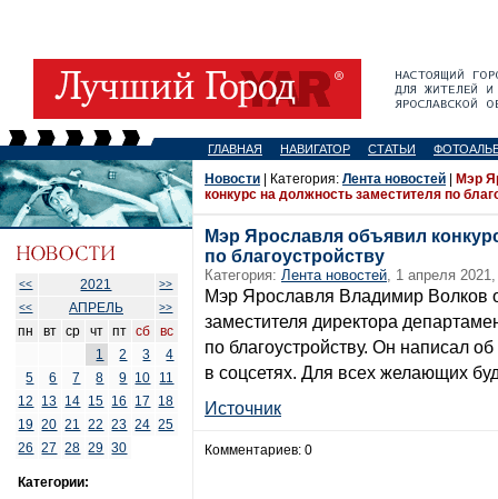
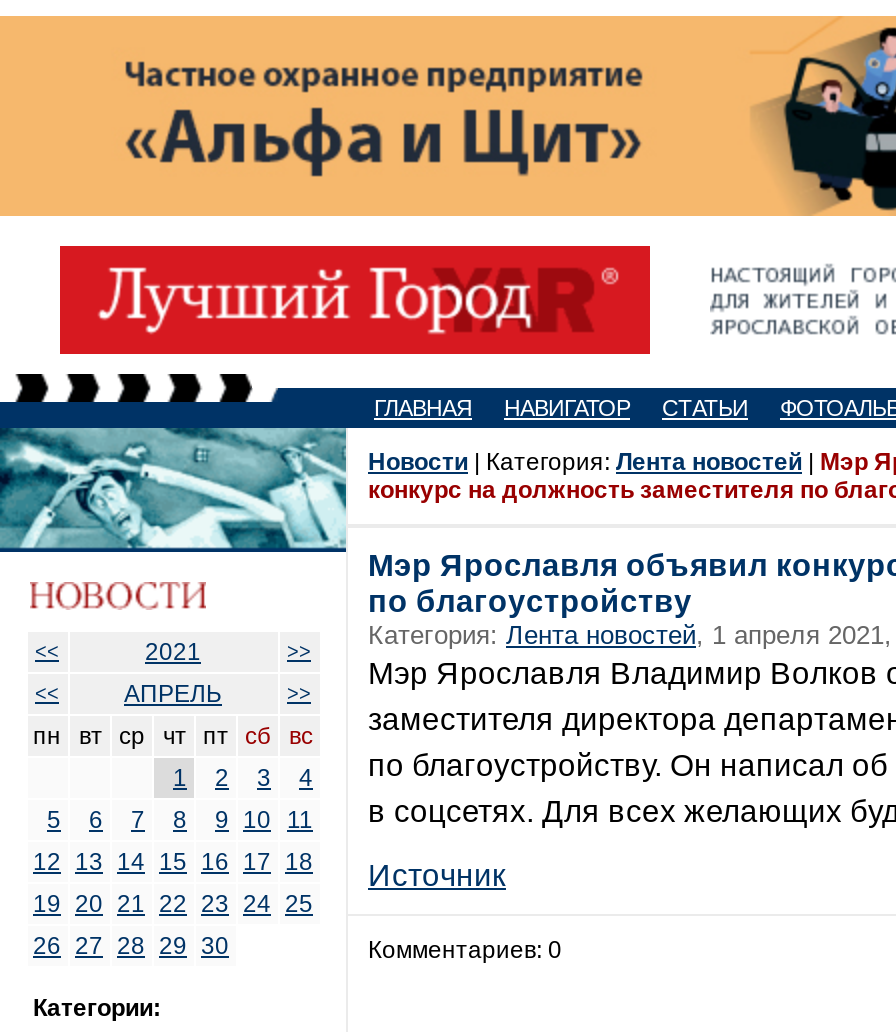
+ [image]
